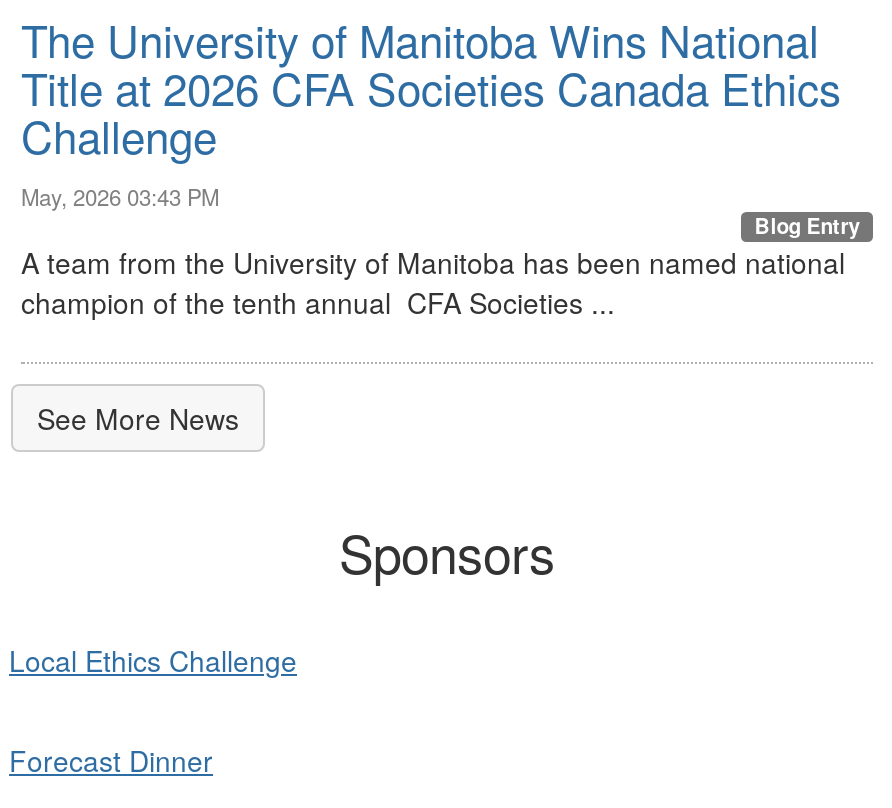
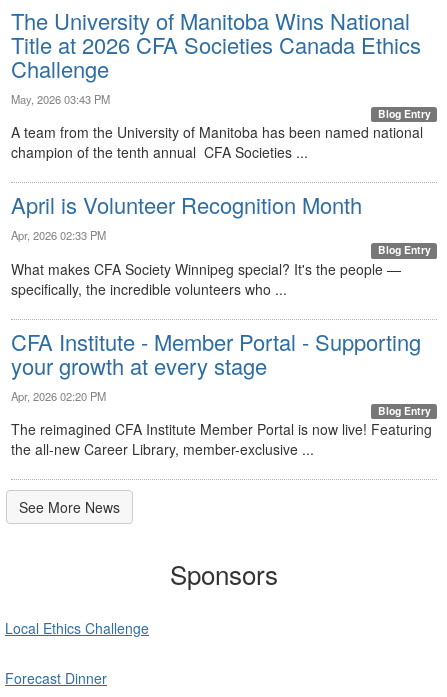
+ April is Volunteer Recognition Month
+ Apr, 2026 02:33 PM
+ Blog Entry
+ What makes CFA Society Winnipeg special? It's the people —
+ specifically, the incredible volunteers who ...
+ CFA Institute - Member Portal - Supporting
+ your growth at every stage
+ Apr, 2026 02:20 PM
+ Blog Entry
+ The reimagined CFA Institute Member Portal is now live! Featuring
+ the all-new Career Library, member-exclusive ...
